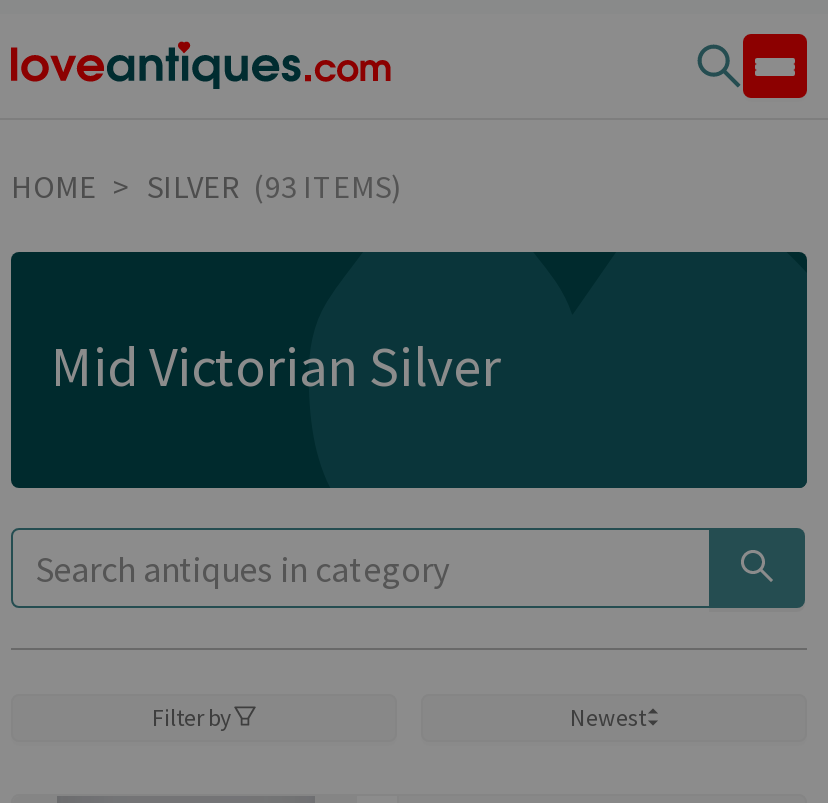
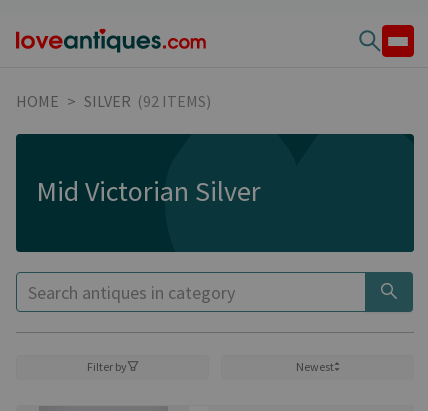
- HOME > SILVER (93 ITEMS)
+ HOME > SILVER (92 ITEMS)
